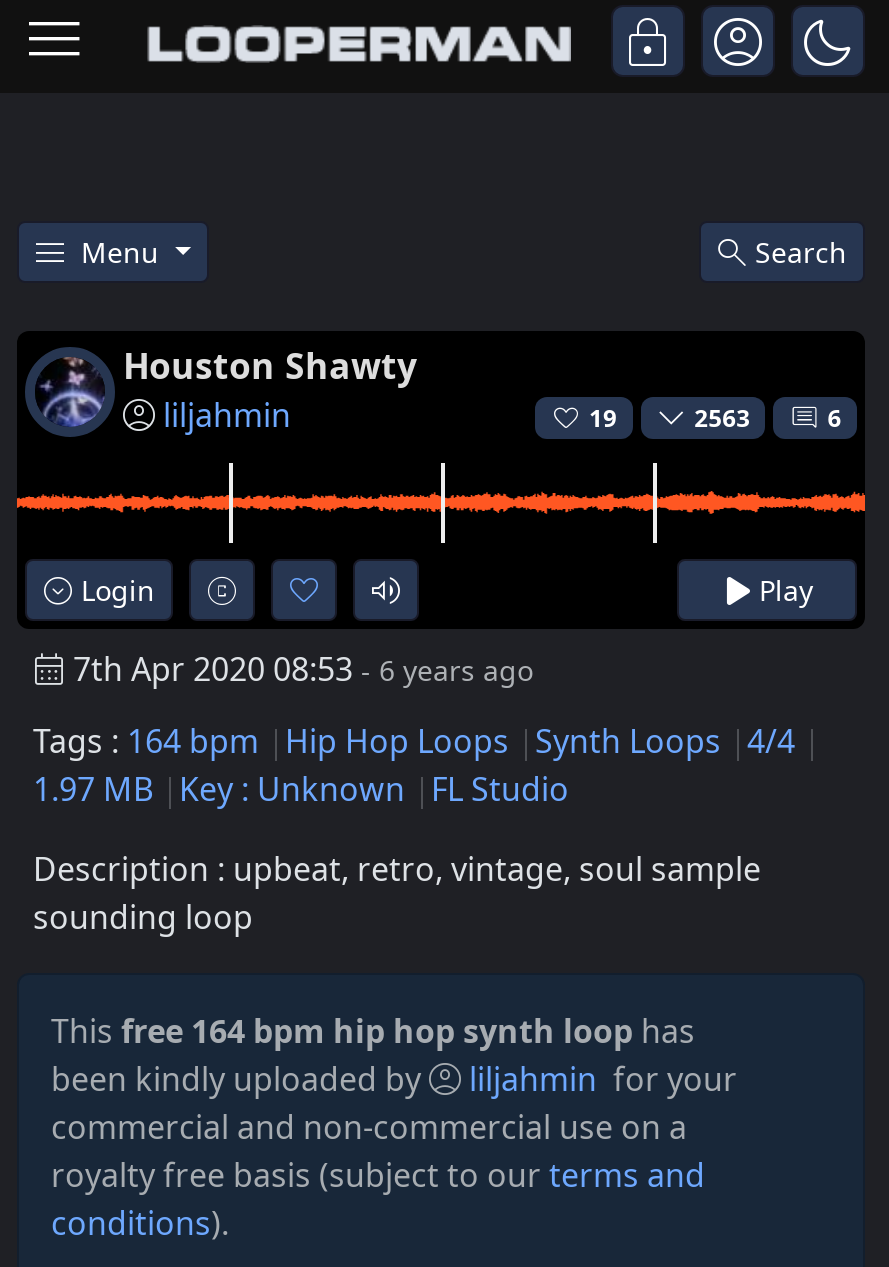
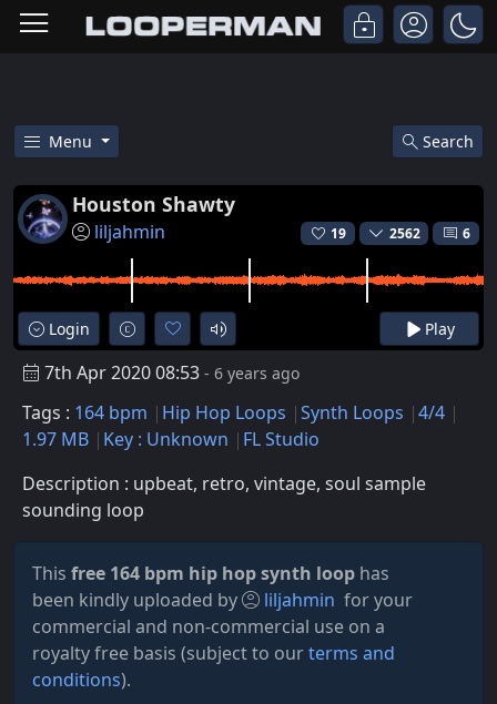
- 2563
+ 2562
